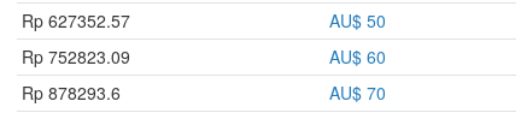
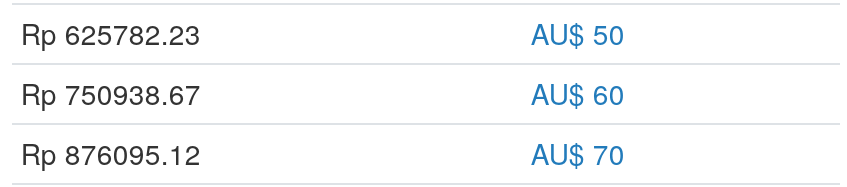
- Rp 627352.57
+ Rp 625782.23

- Rp 752823.09
+ Rp 750938.67

- Rp 878293.6
+ Rp 876095.12
